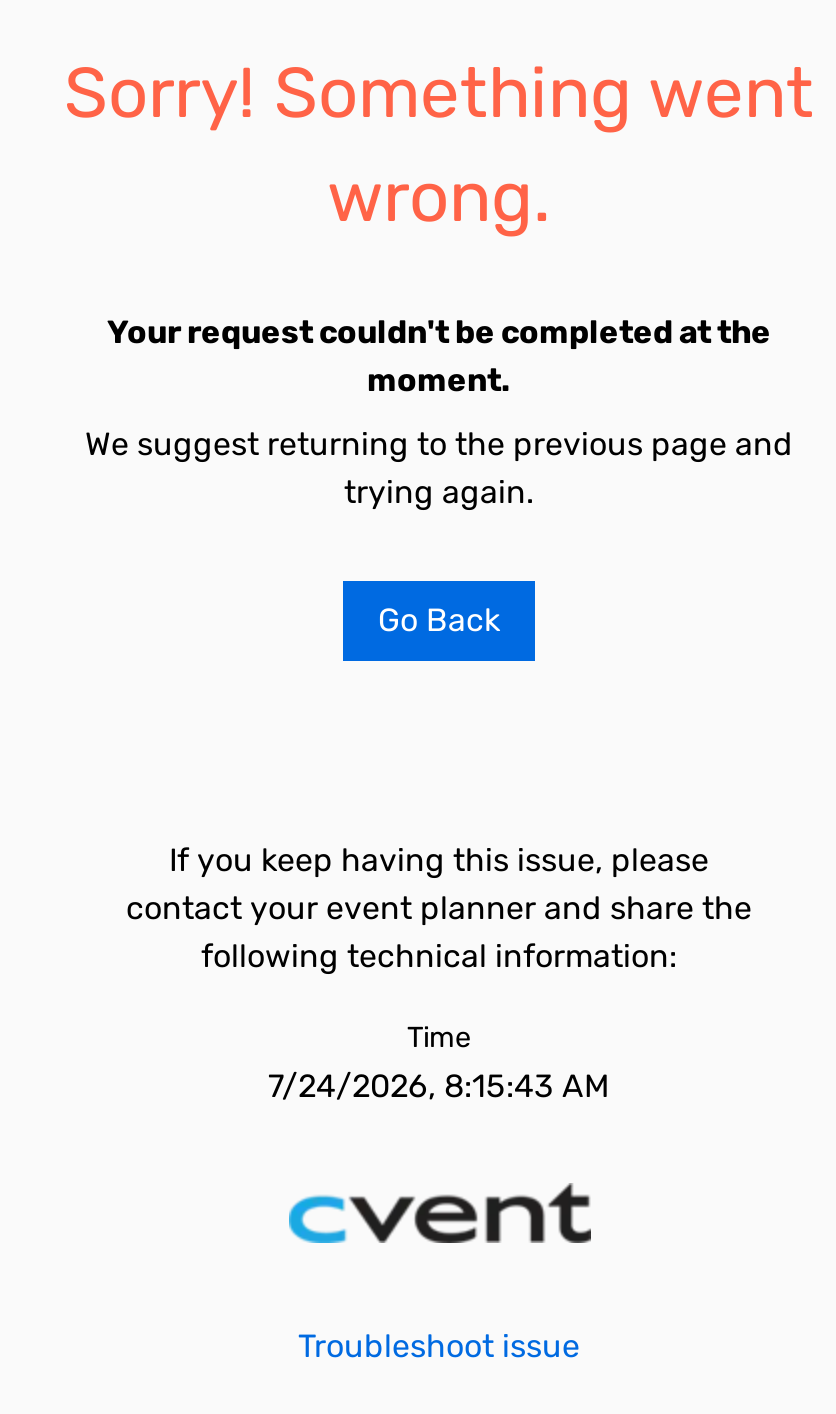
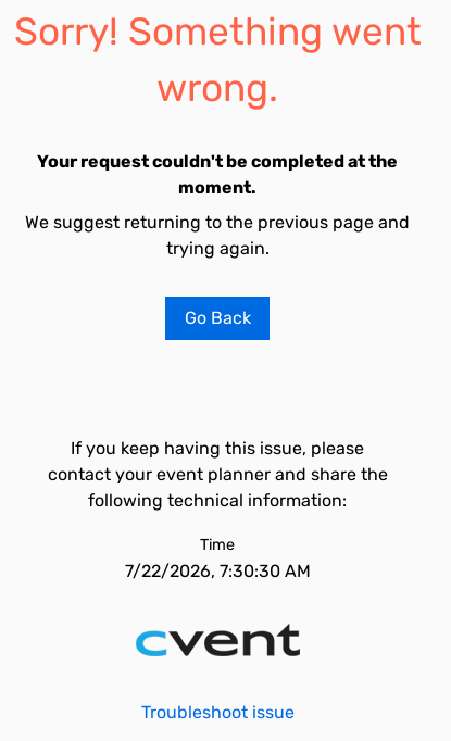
- 7/24/2026, 8:15:43 AM
+ 7/22/2026, 7:30:30 AM
